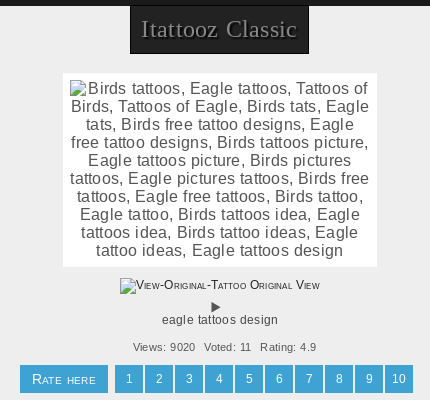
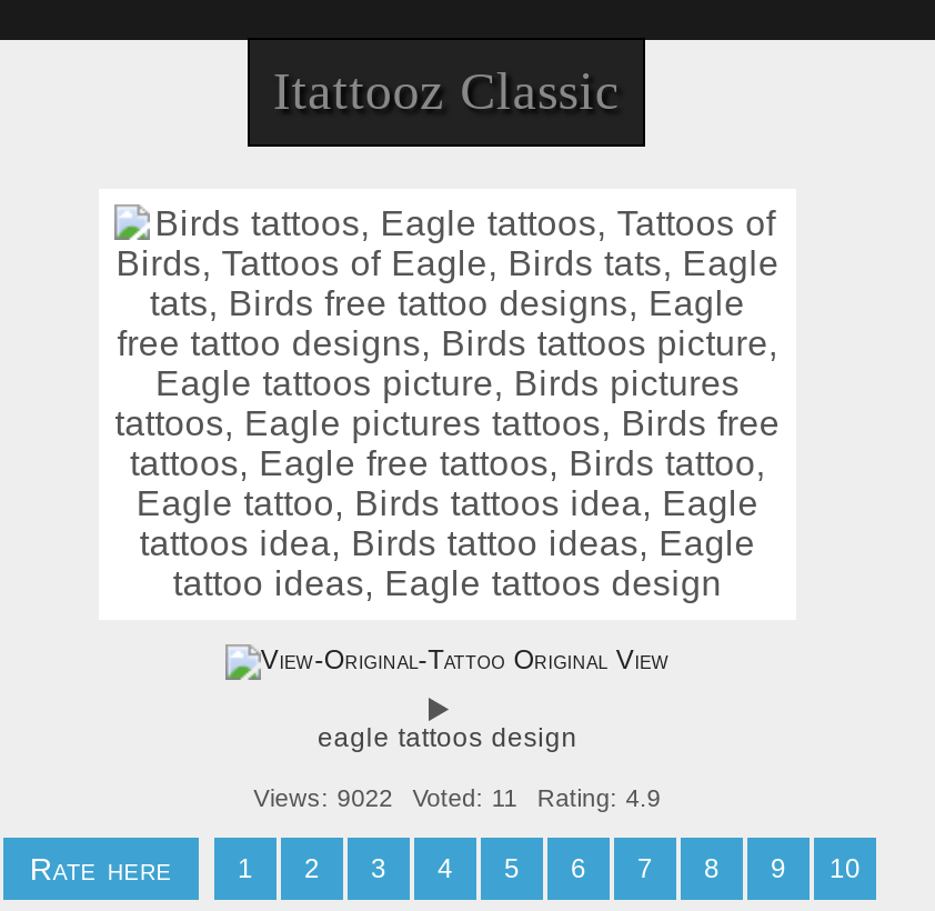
- Views: 9020 Voted: 11 Rating: 4.9
+ Views: 9022 Voted: 11 Rating: 4.9
